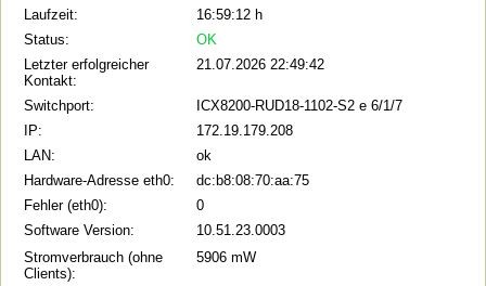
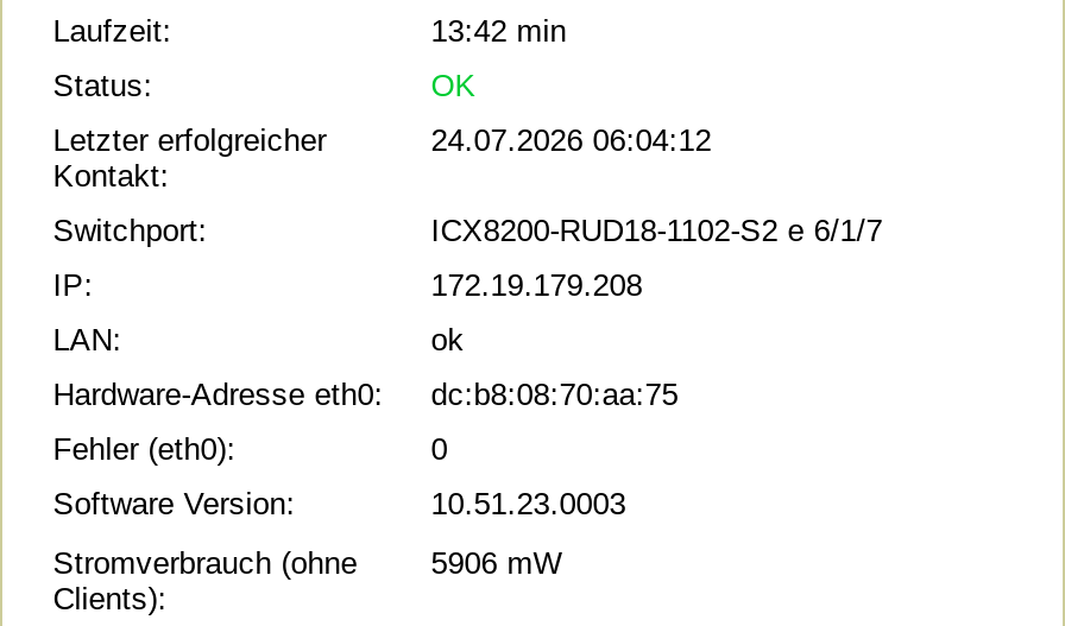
- 16:59:12 h
+ 13:42 min

- 21.07.2026 22:49:42
+ 24.07.2026 06:04:12
